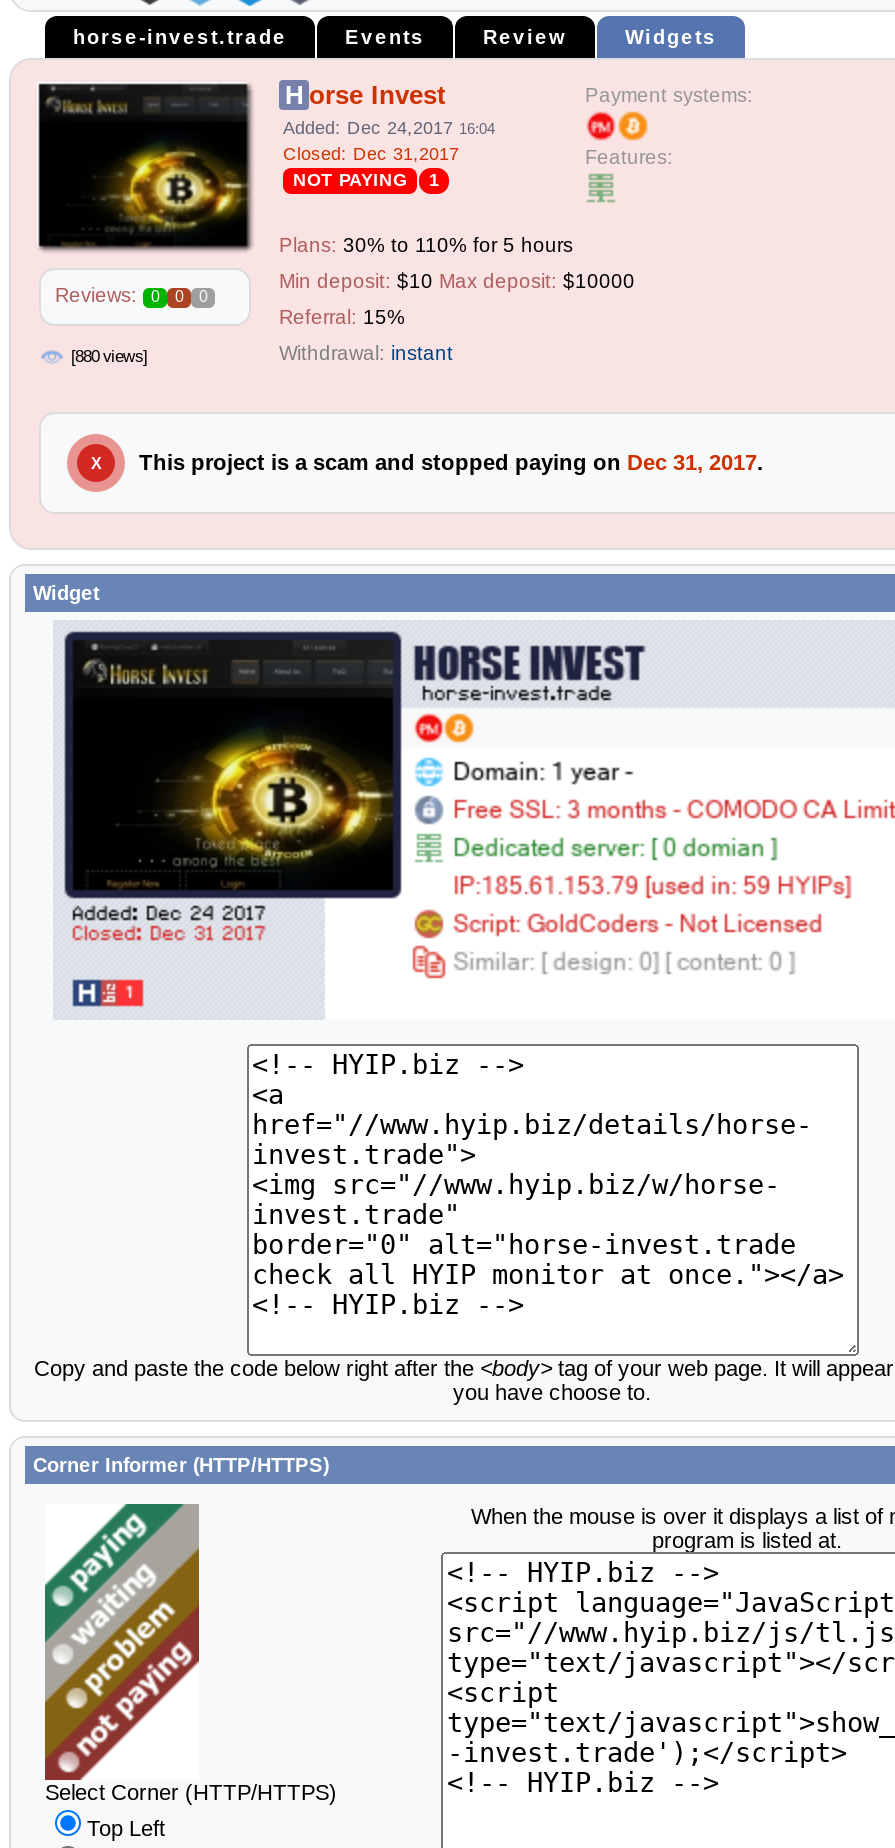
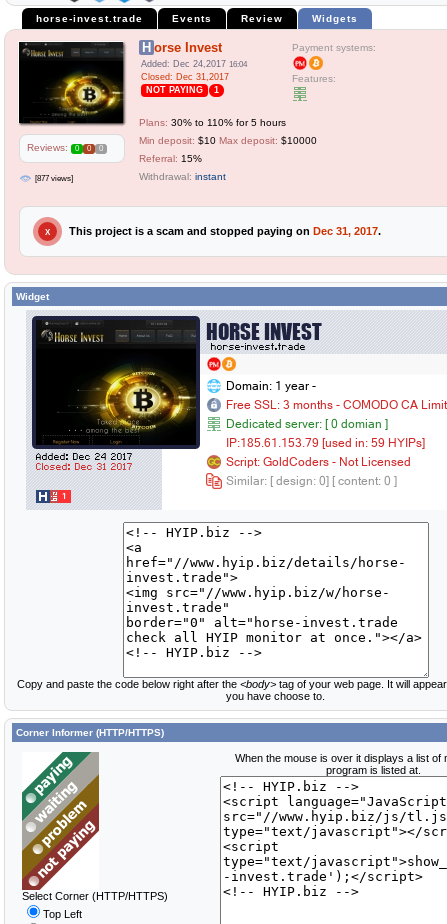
- [880 views]
+ [877 views]
